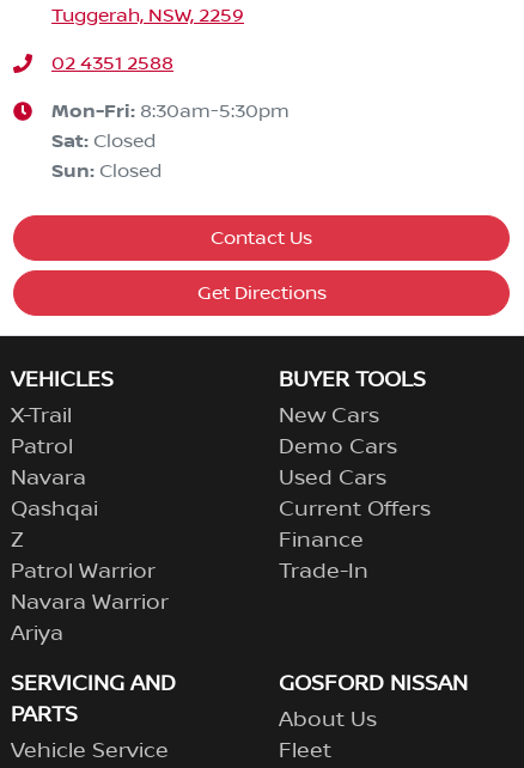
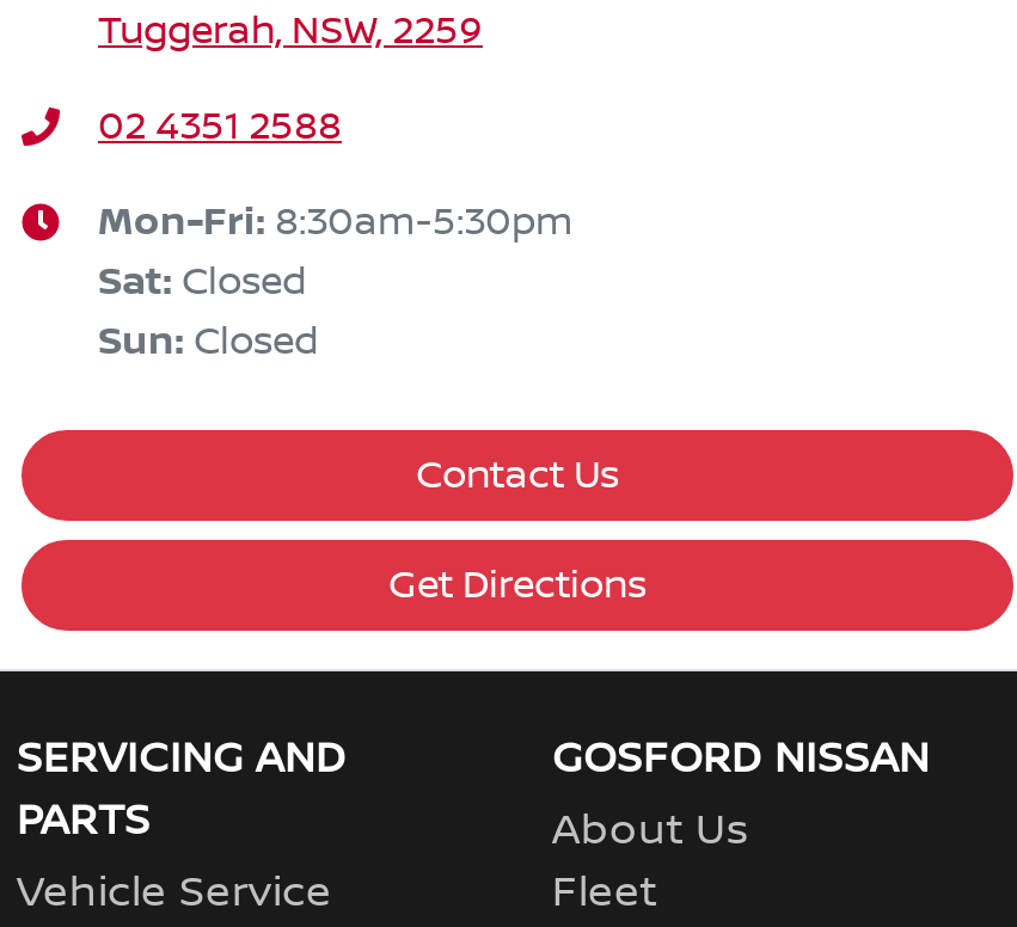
- VEHICLES
- X-Trail
- Patrol
- Navara
- Qashqai
- Z
- Patrol Warrior
- Navara Warrior
- Ariya

- BUYER TOOLS
- New Cars
- Demo Cars
- Used Cars
- Current Offers
- Finance
- Trade-In
